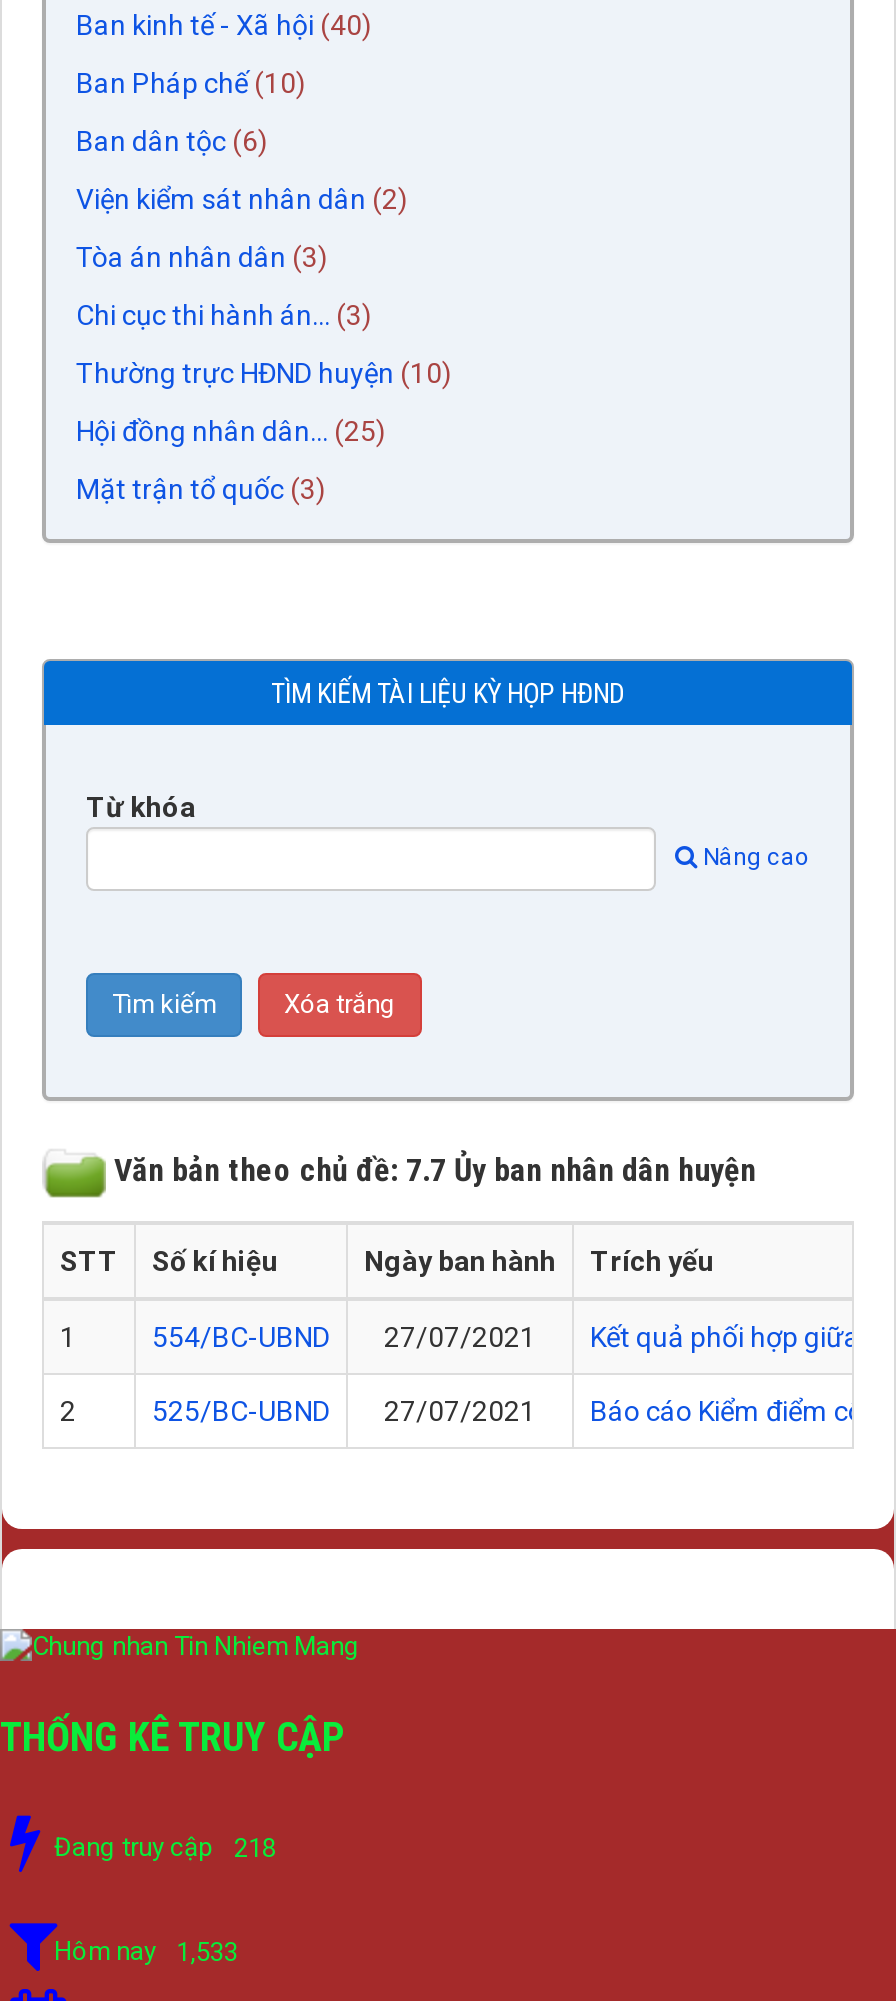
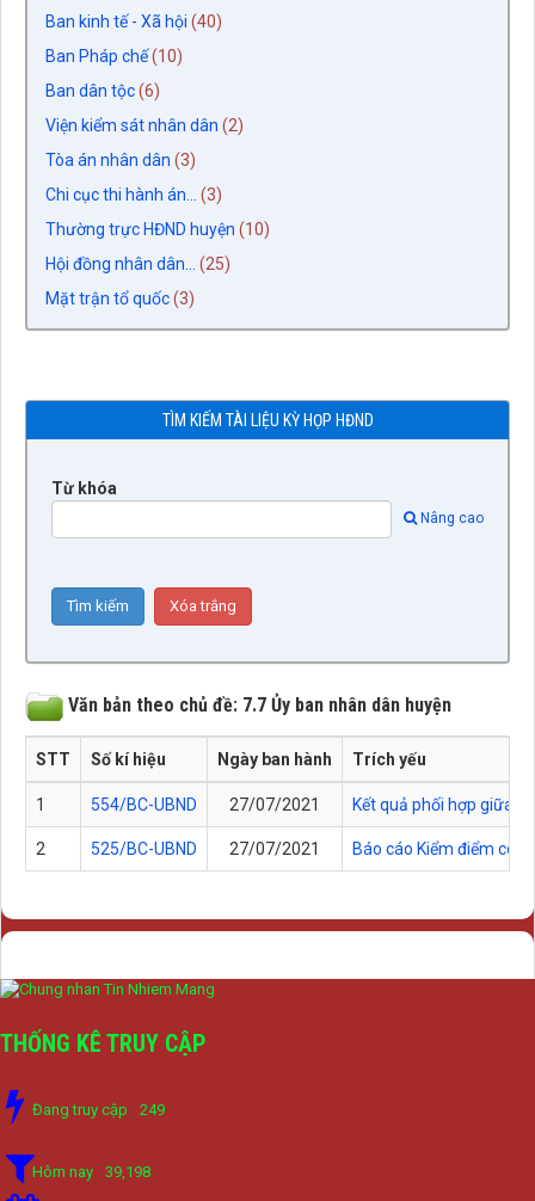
- Đang truy cập 218
+ Đang truy cập 249

- Hôm nay 1,533
+ Hôm nay 39,198
